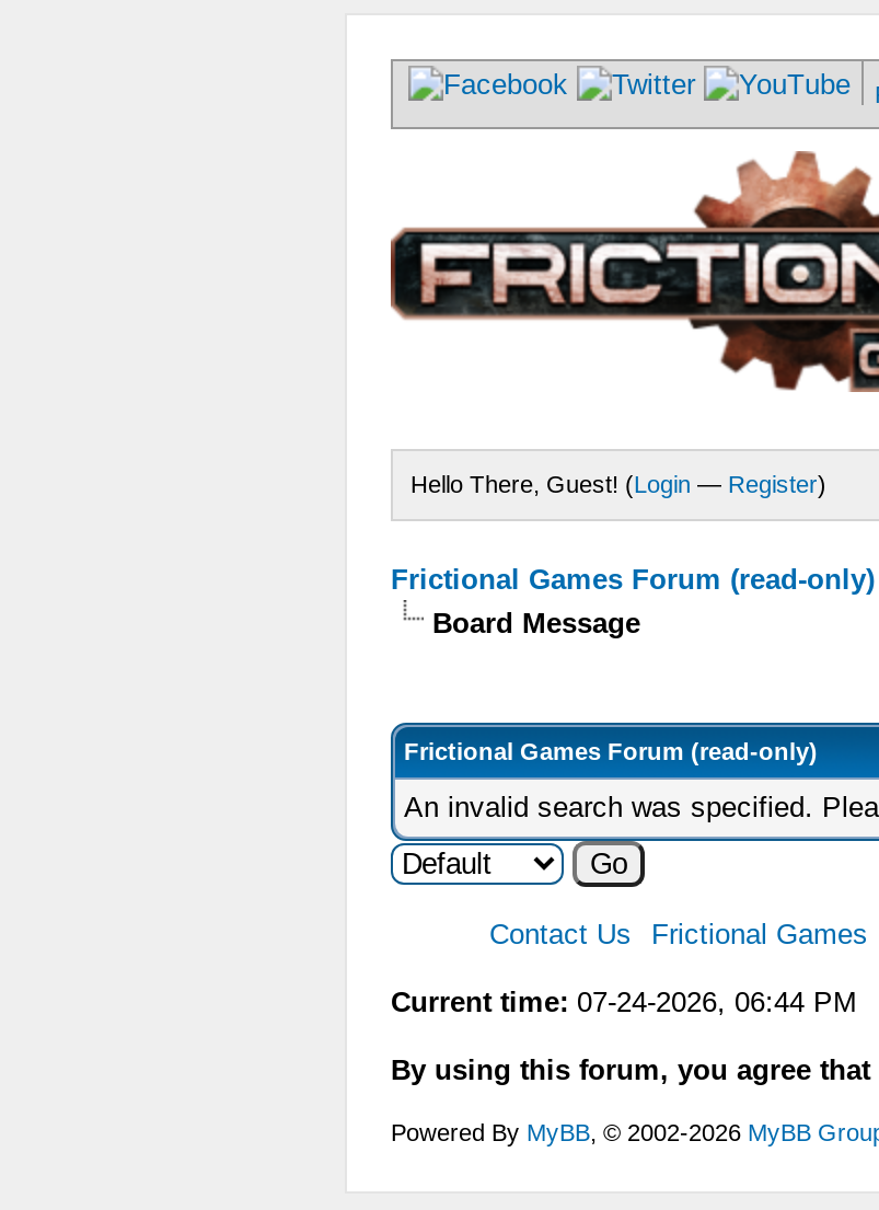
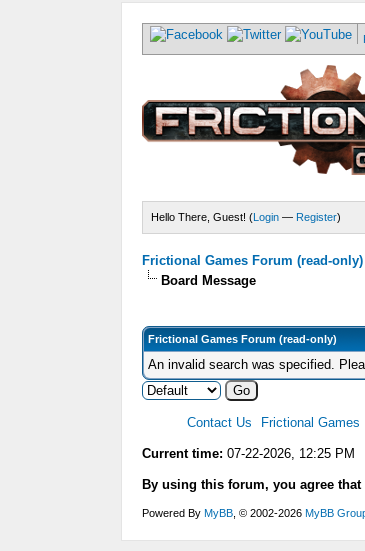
- Current time: 07-24-2026, 06:44 PM
+ Current time: 07-22-2026, 12:25 PM
